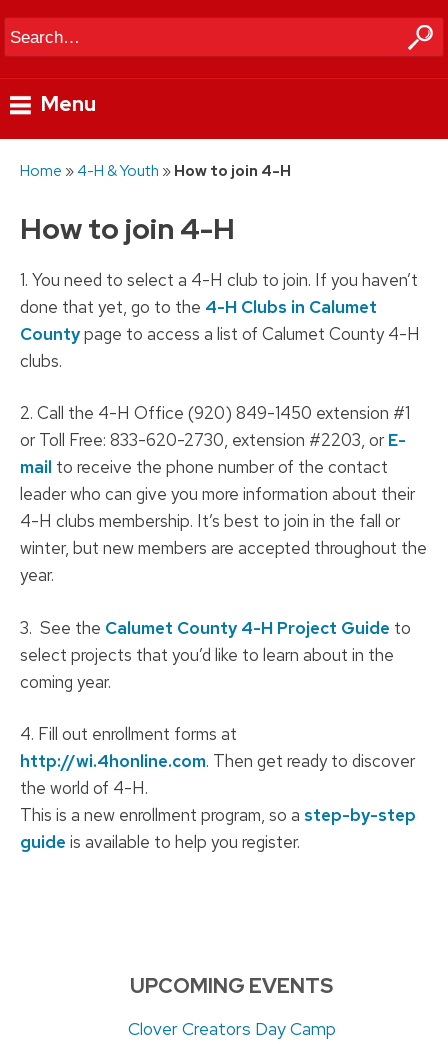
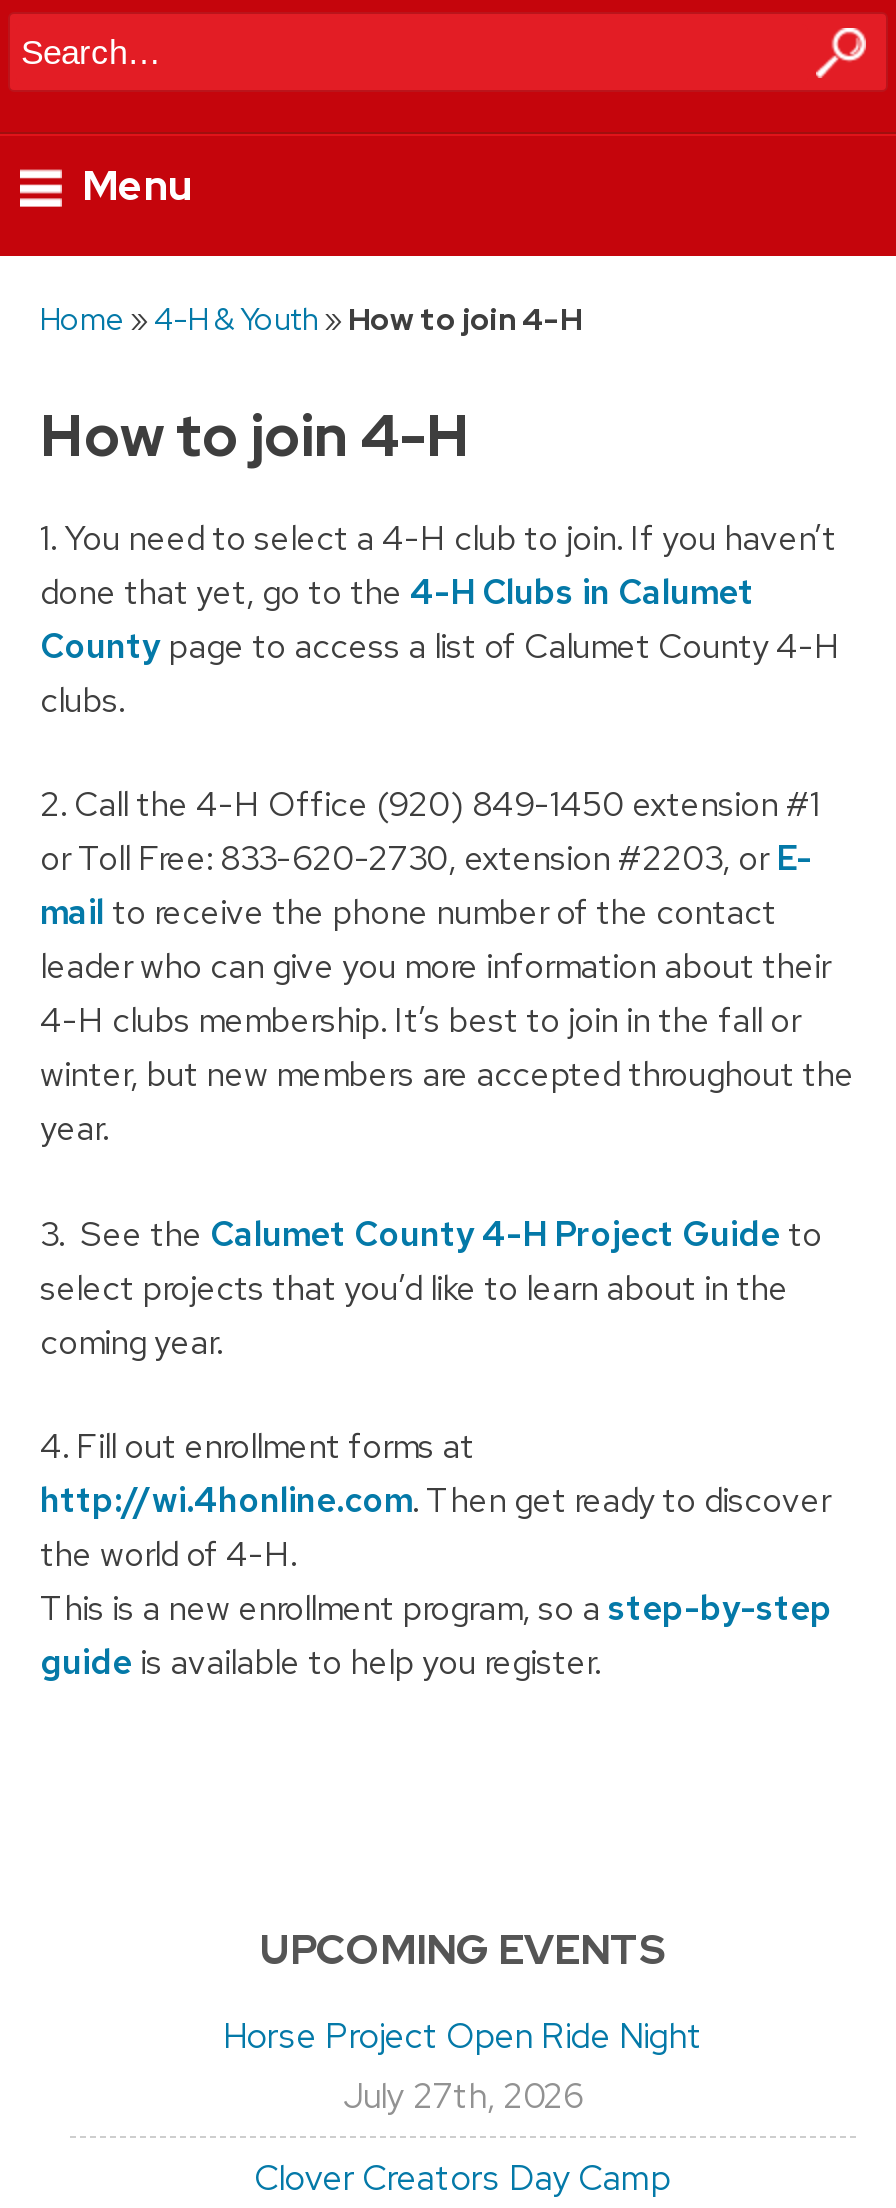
+ Horse Project Open Ride Night
+ July 27th, 2026
